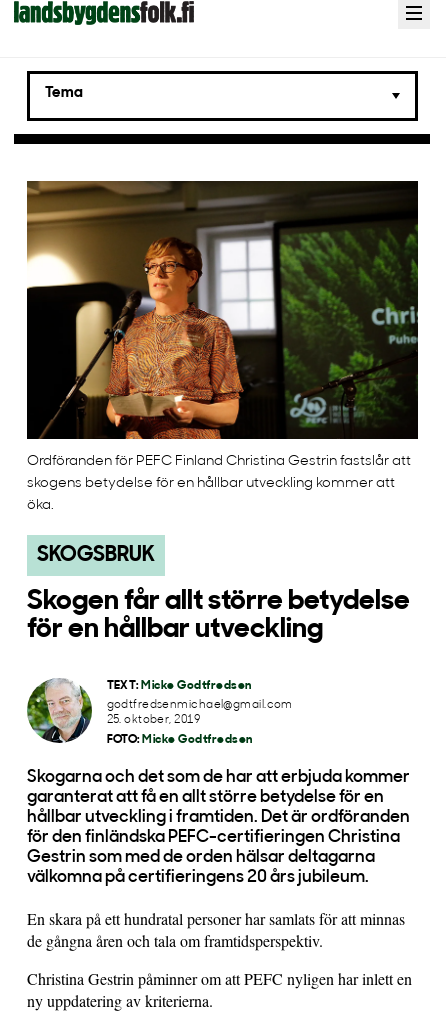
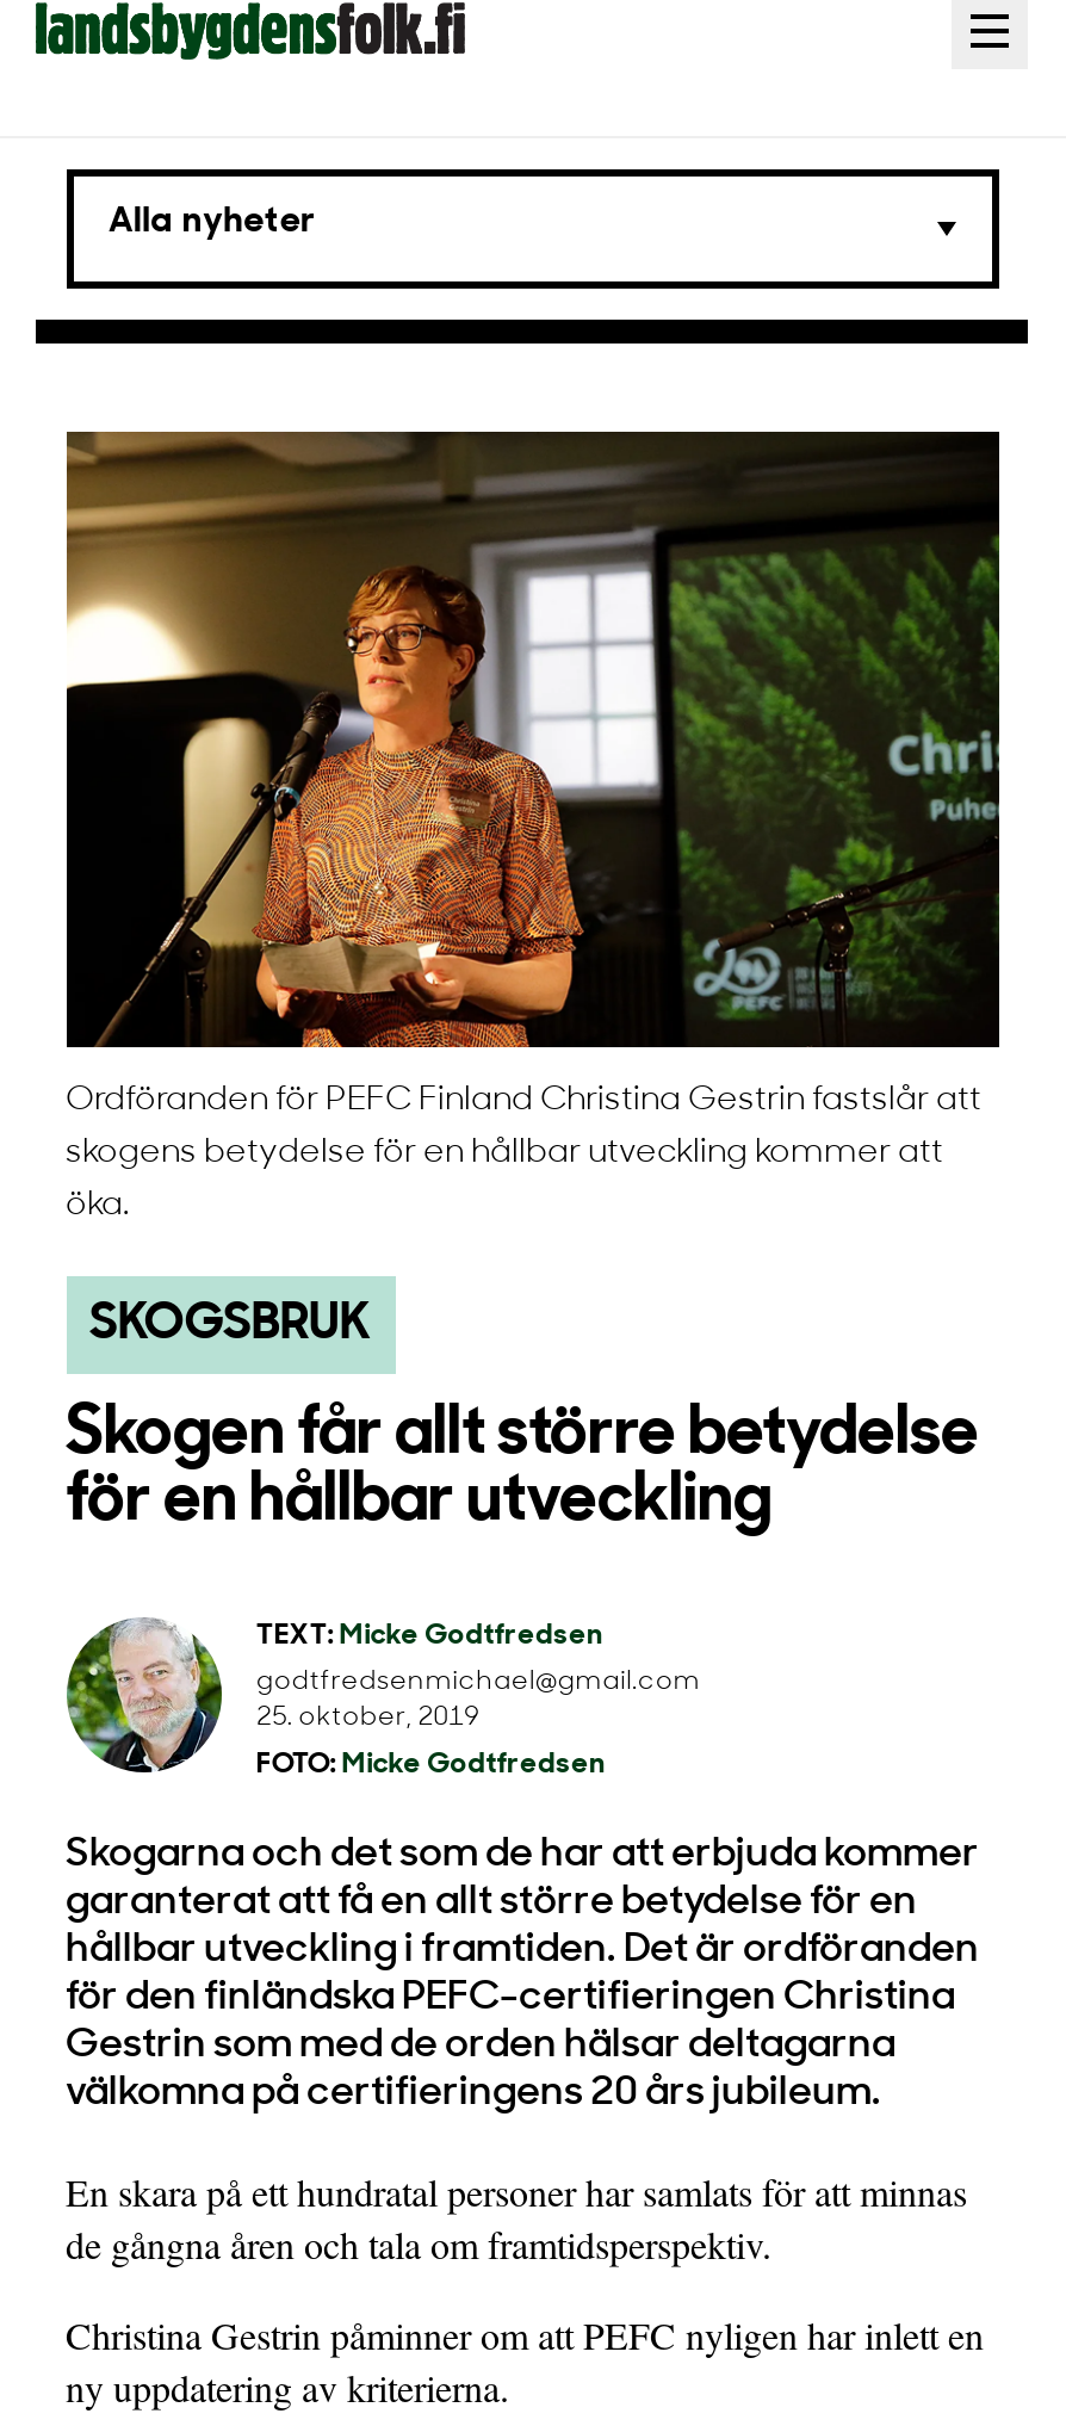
- Tema
+ Alla nyheter
